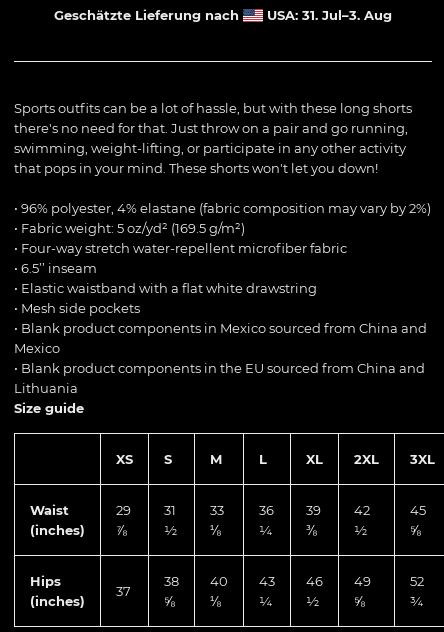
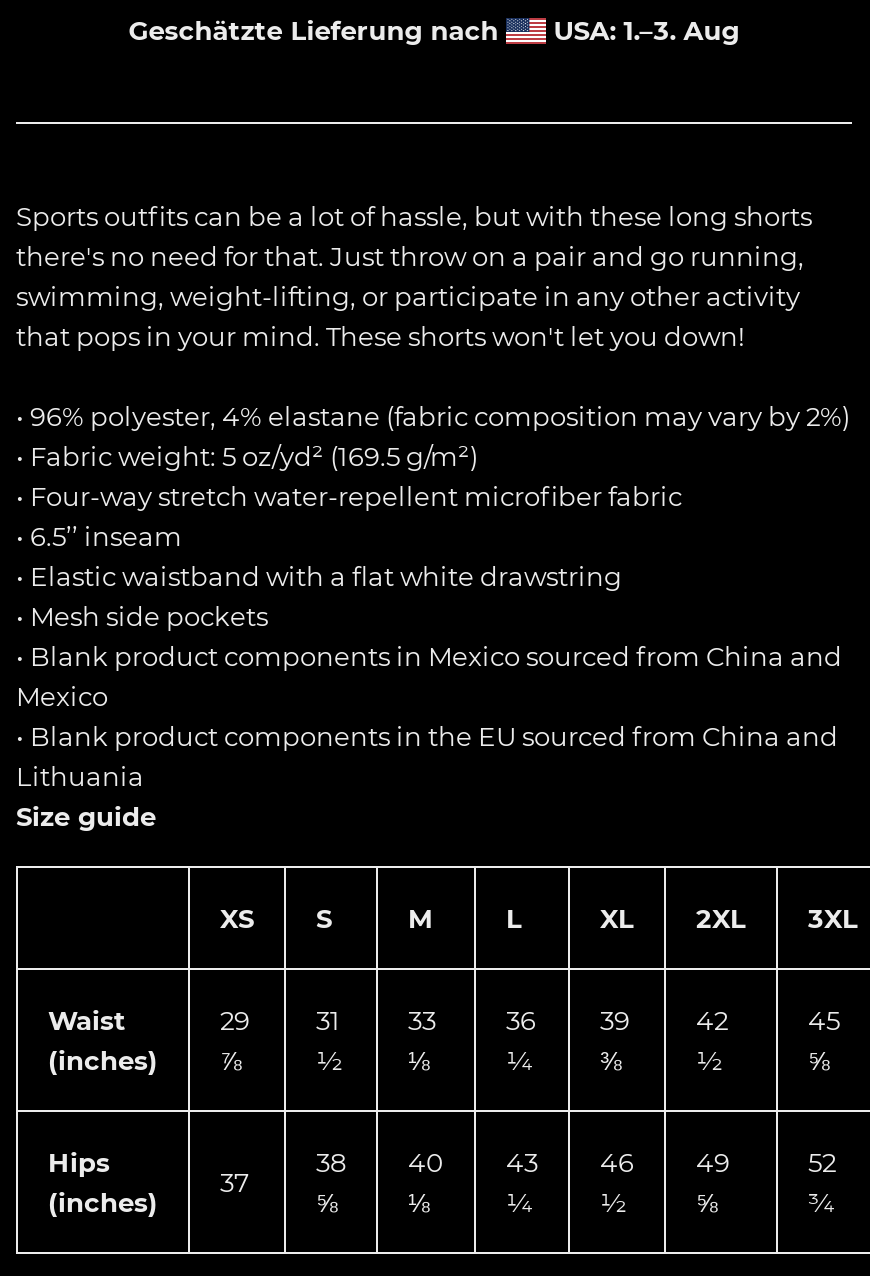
- Geschätzte Lieferung nach USA: 31. Jul–3. Aug
+ Geschätzte Lieferung nach USA: 1.–3. Aug
